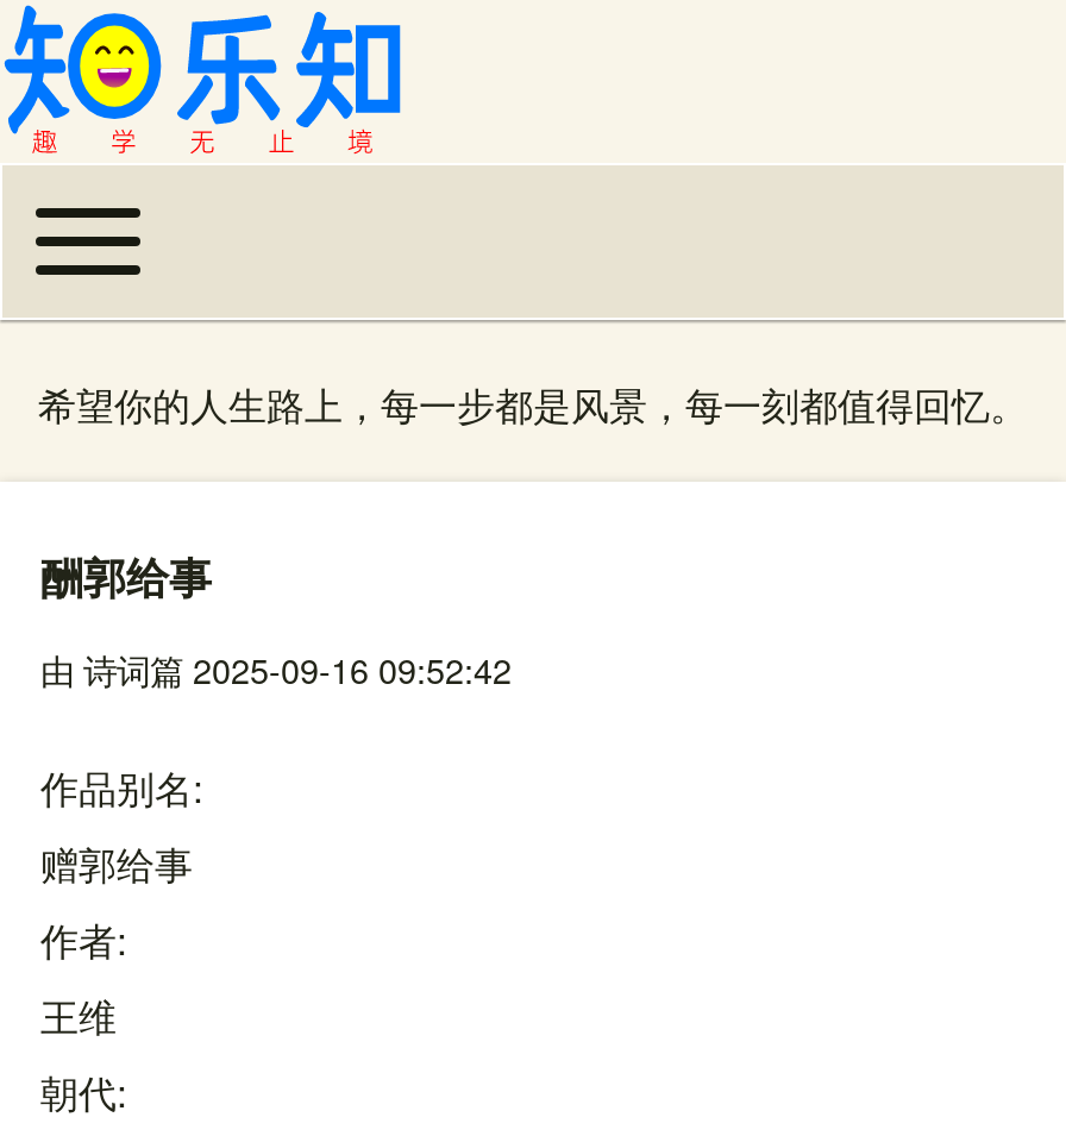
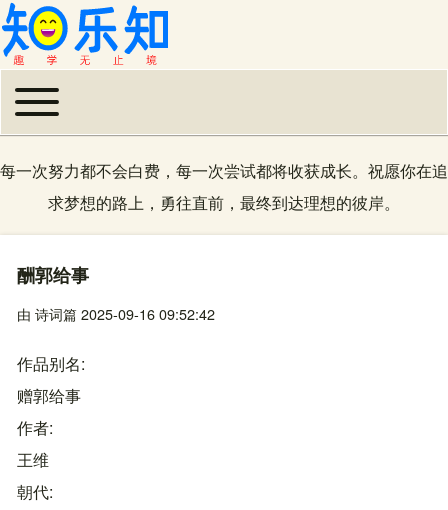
- 希望你的人生路上，每一步都是风景，每一刻都值得回忆。
+ 每一次努力都不会白费，每一次尝试都将收获成长。祝愿你在追
+ 求梦想的路上，勇往直前，最终到达理想的彼岸。
